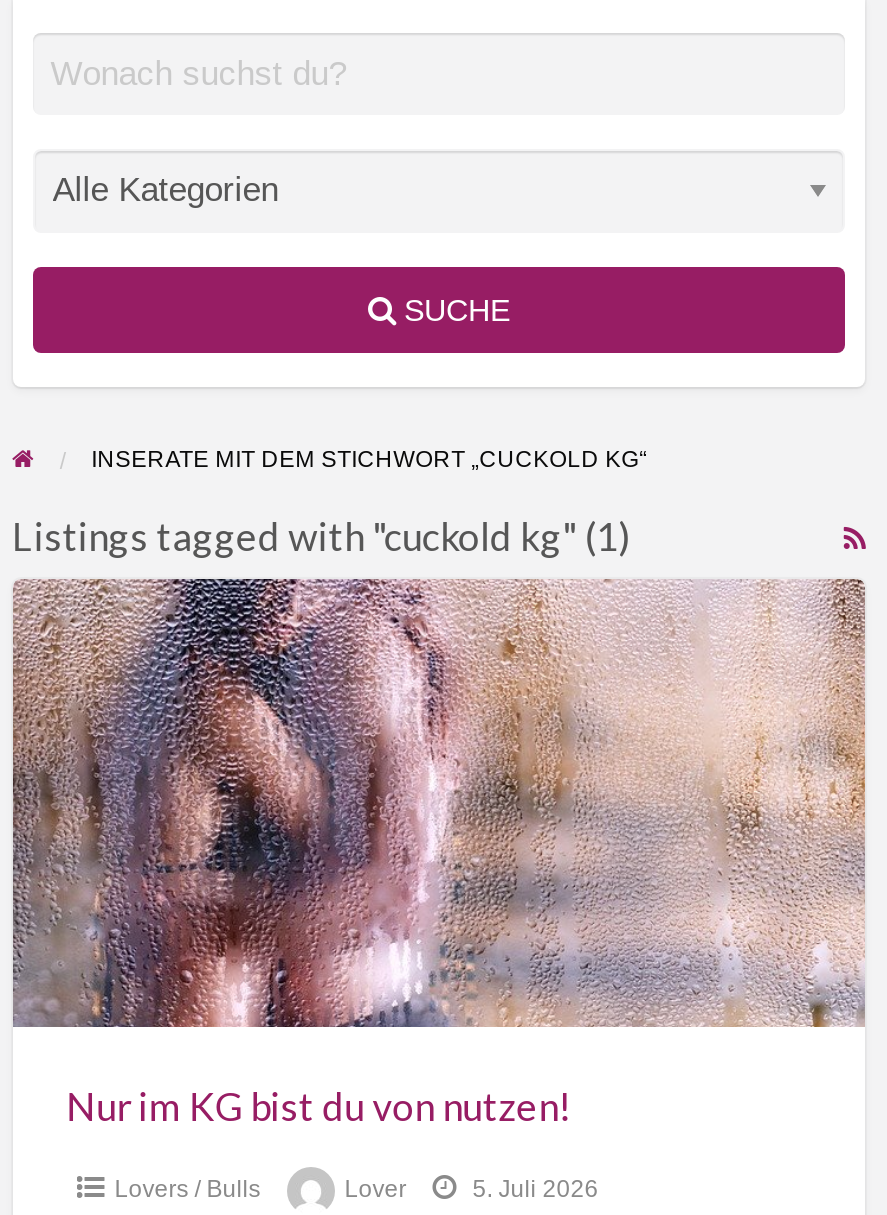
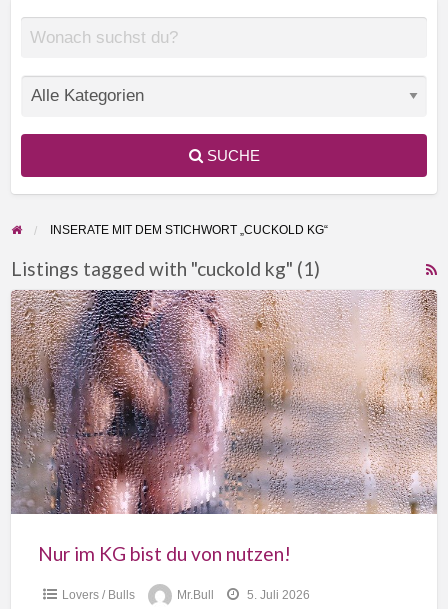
- Lover
+ Mr.Bull
